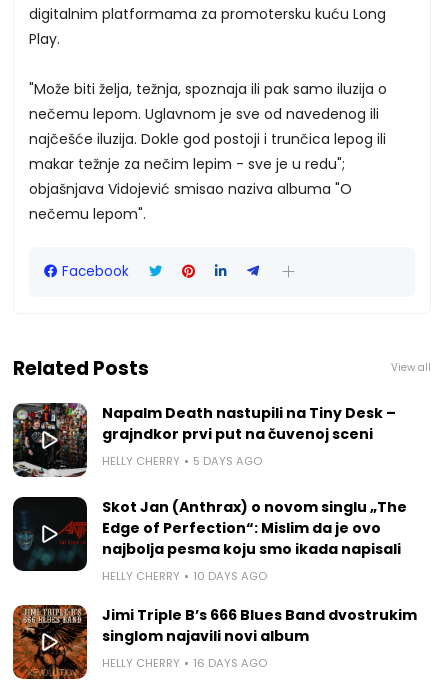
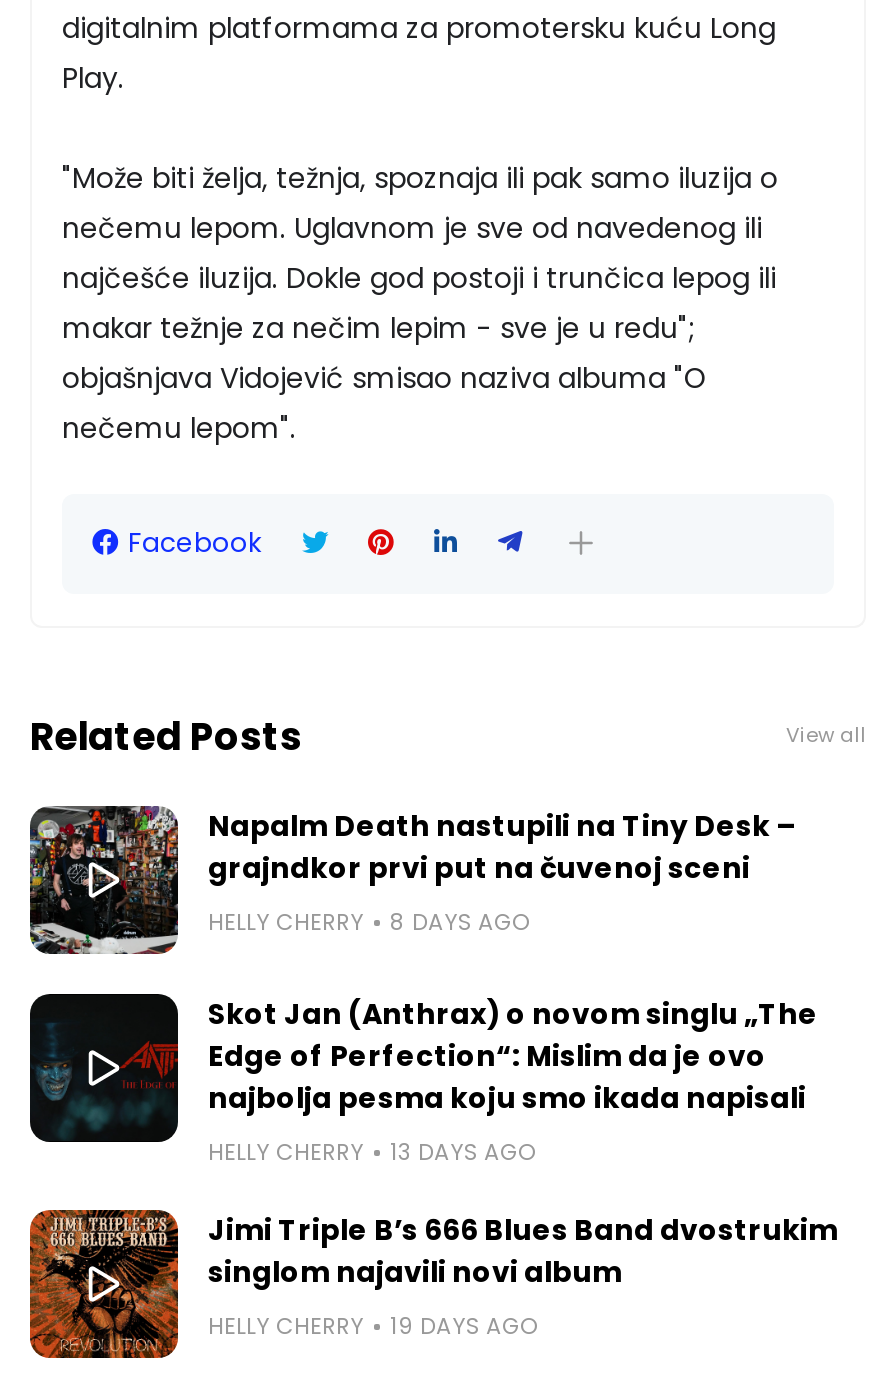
- HELLY CHERRY 5 DAYS AGO
+ HELLY CHERRY 8 DAYS AGO

- HELLY CHERRY 10 DAYS AGO
+ HELLY CHERRY 13 DAYS AGO

- HELLY CHERRY 16 DAYS AGO
+ HELLY CHERRY 19 DAYS AGO
